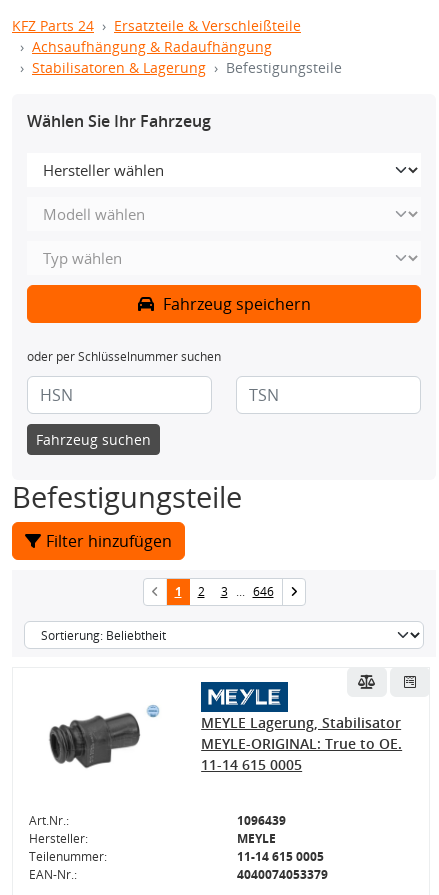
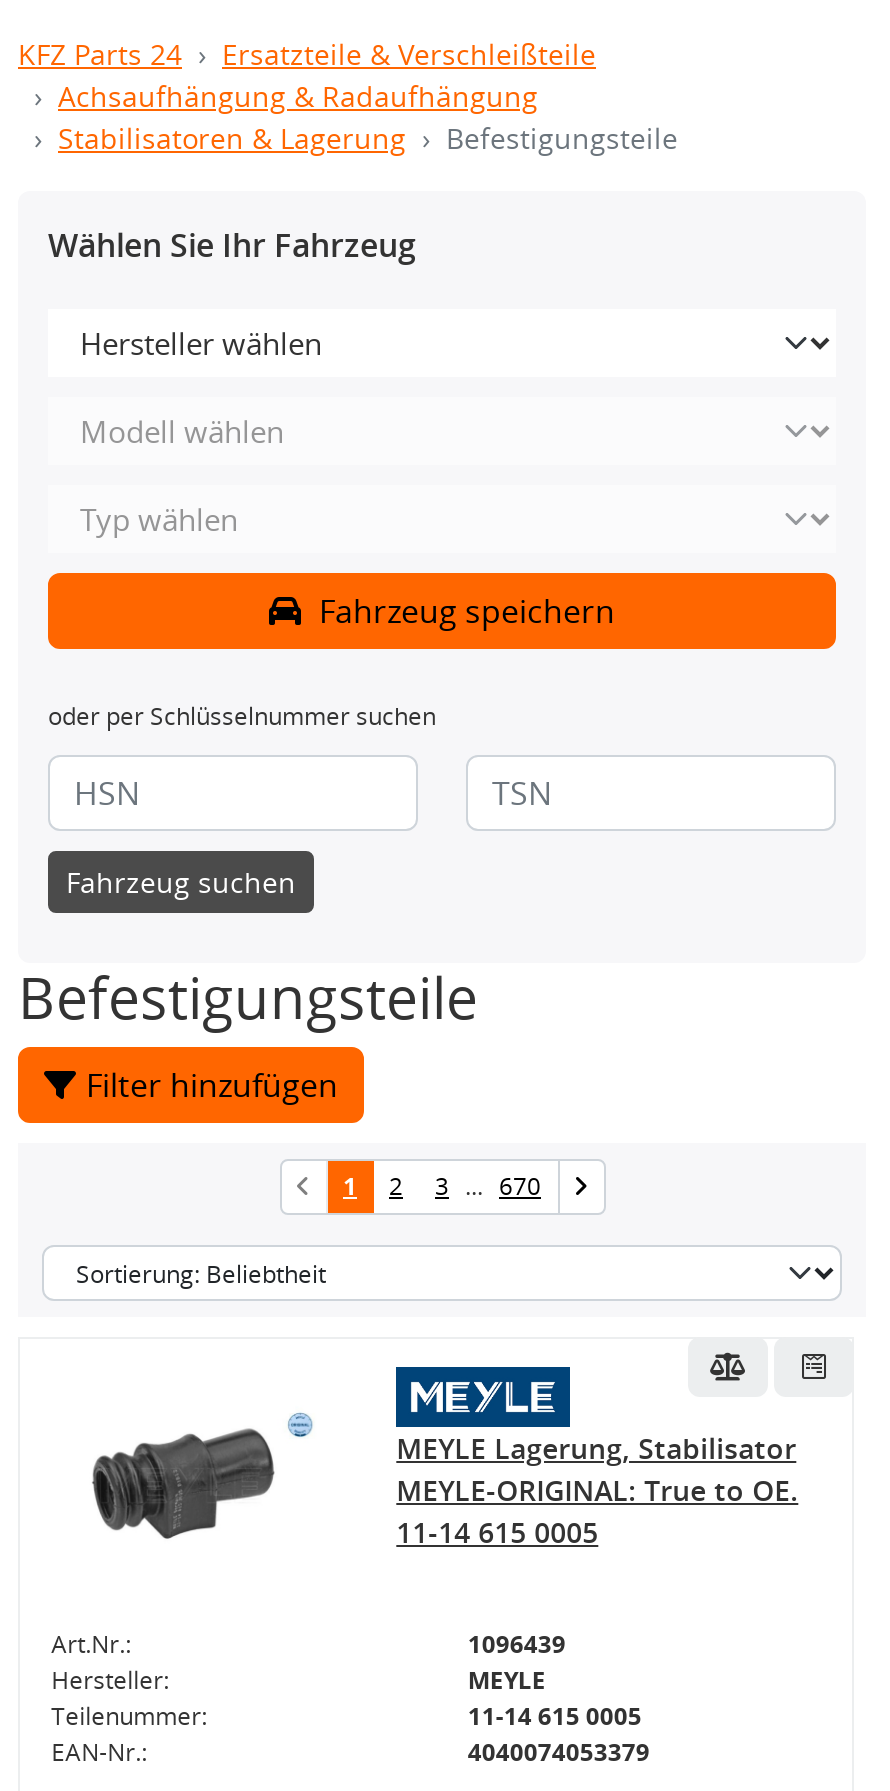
- 1 2 3 ... 646
+ 1 2 3 ... 670
